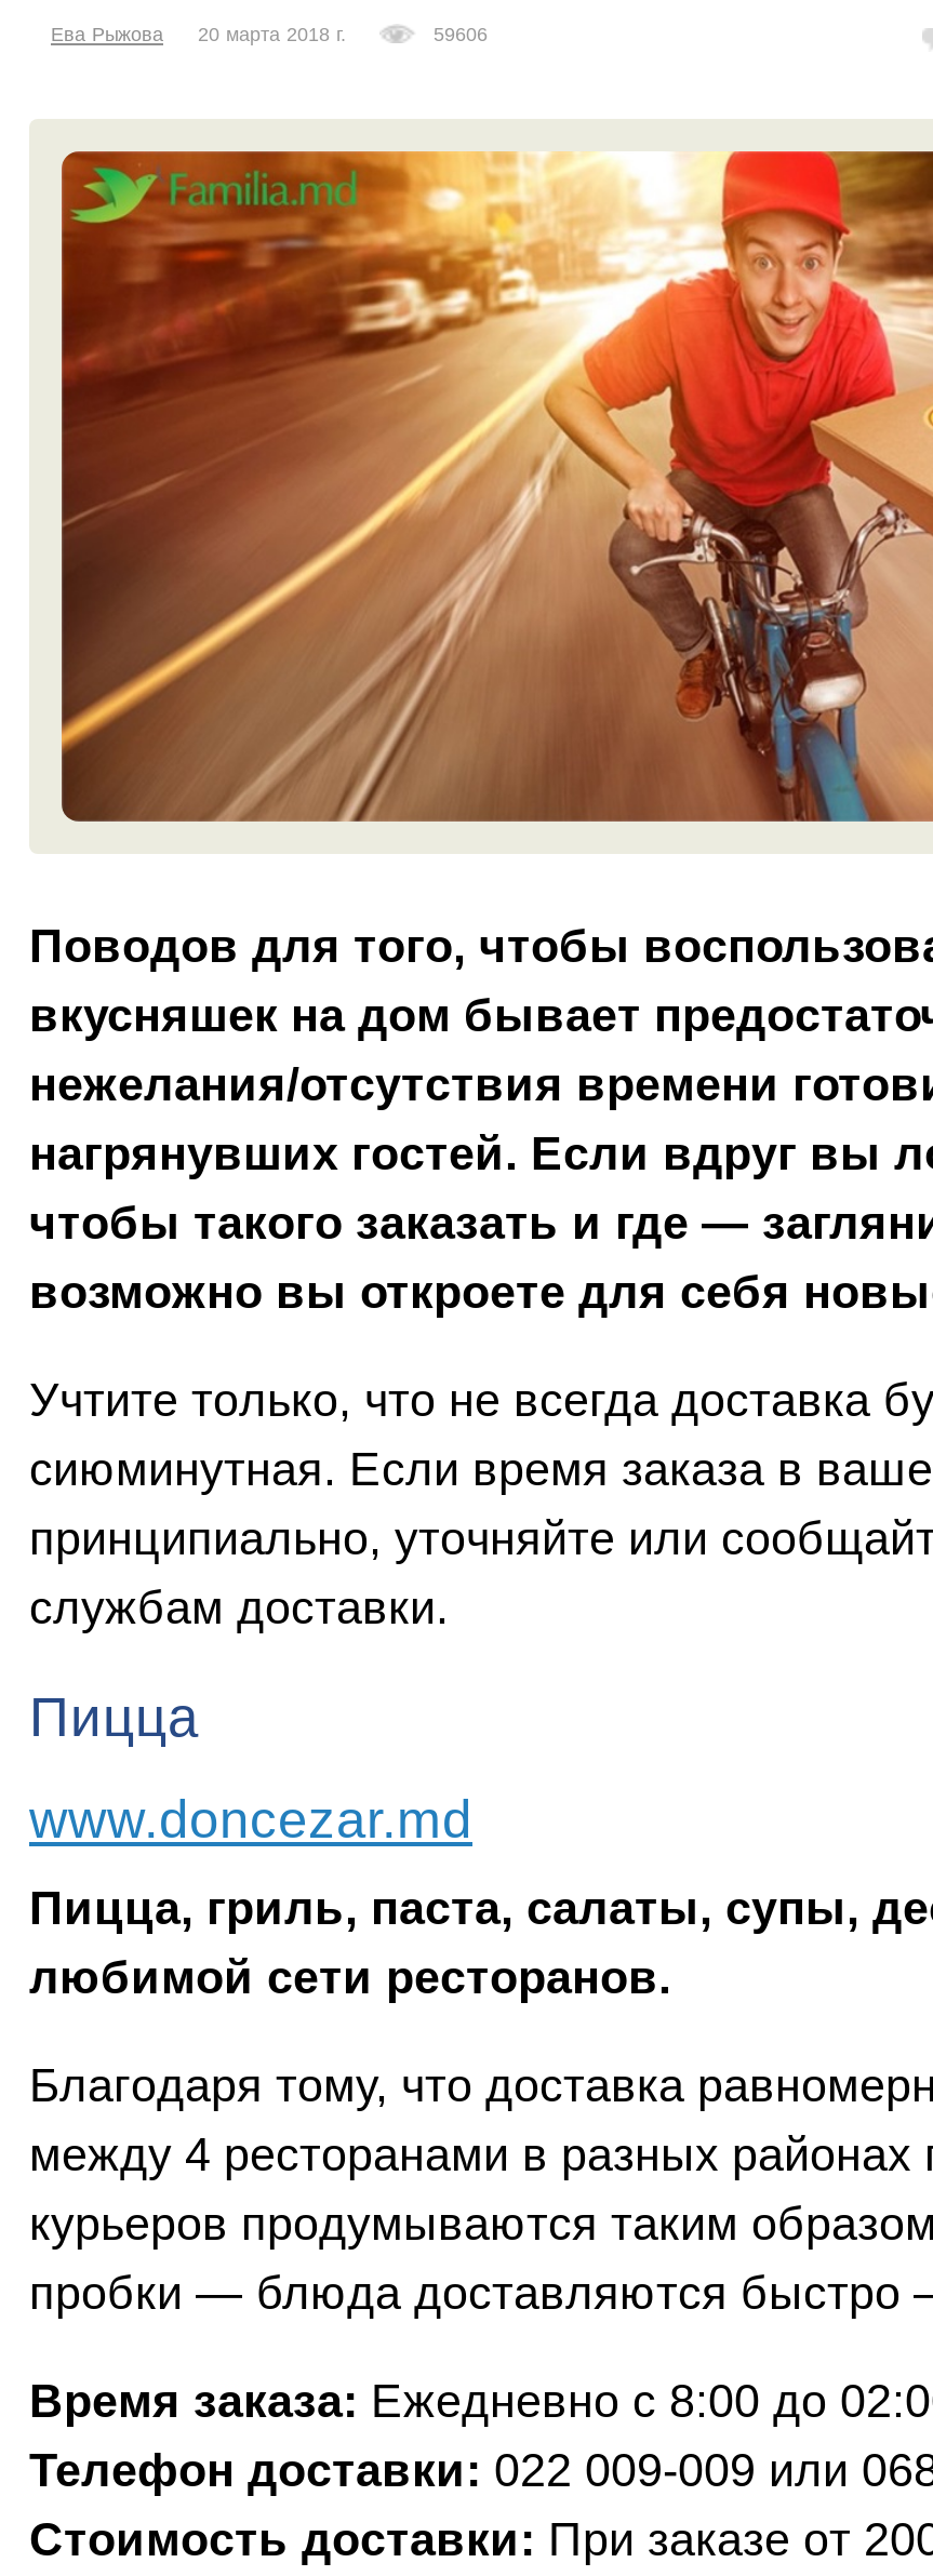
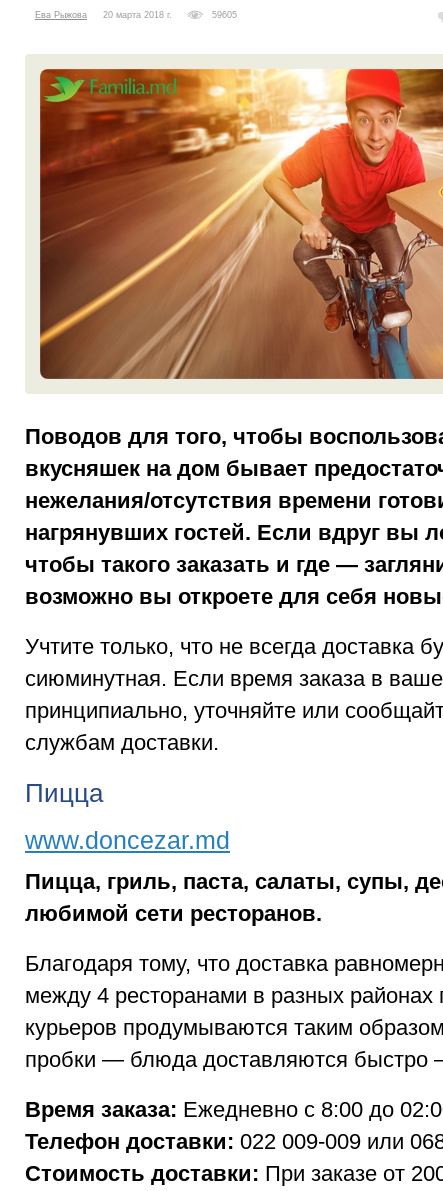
- 59606
+ 59605
